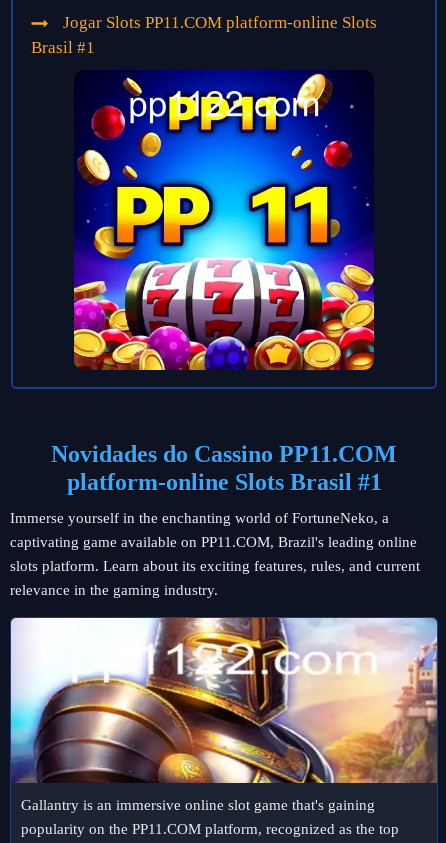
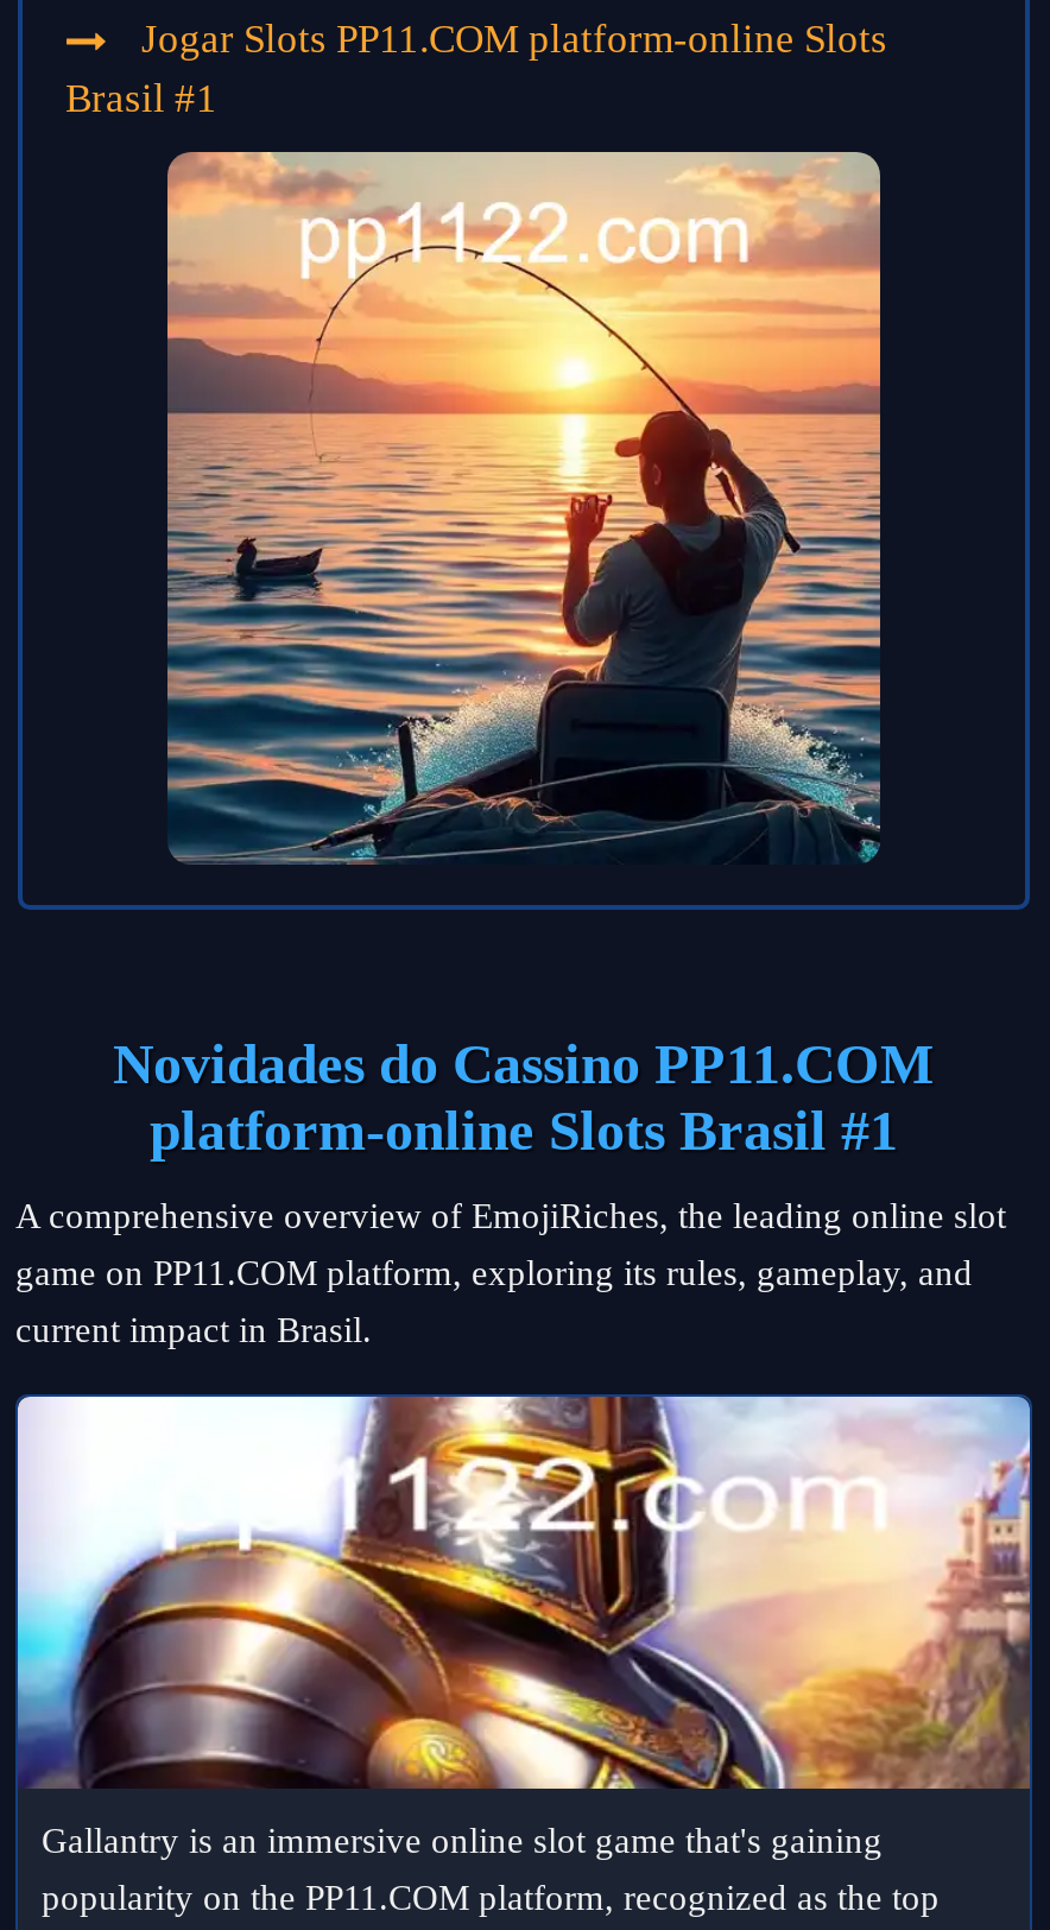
- [image]
+ [image]

- Immerse yourself in the enchanting world of FortuneNeko, a
- captivating game available on PP11.COM, Brazil's leading online
- slots platform. Learn about its exciting features, rules, and current
- relevance in the gaming industry.
+ A comprehensive overview of EmojiRiches, the leading online slot
+ game on PP11.COM platform, exploring its rules, gameplay, and
+ current impact in Brasil.
